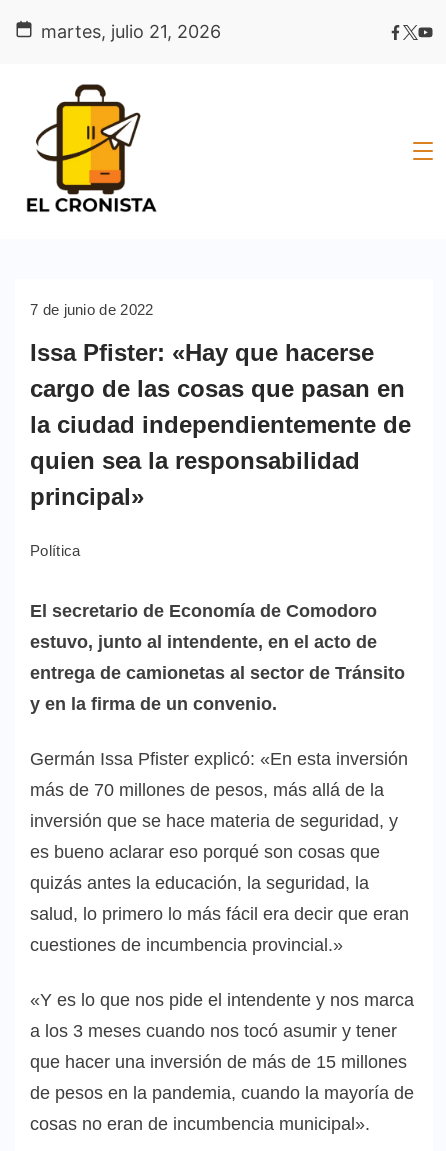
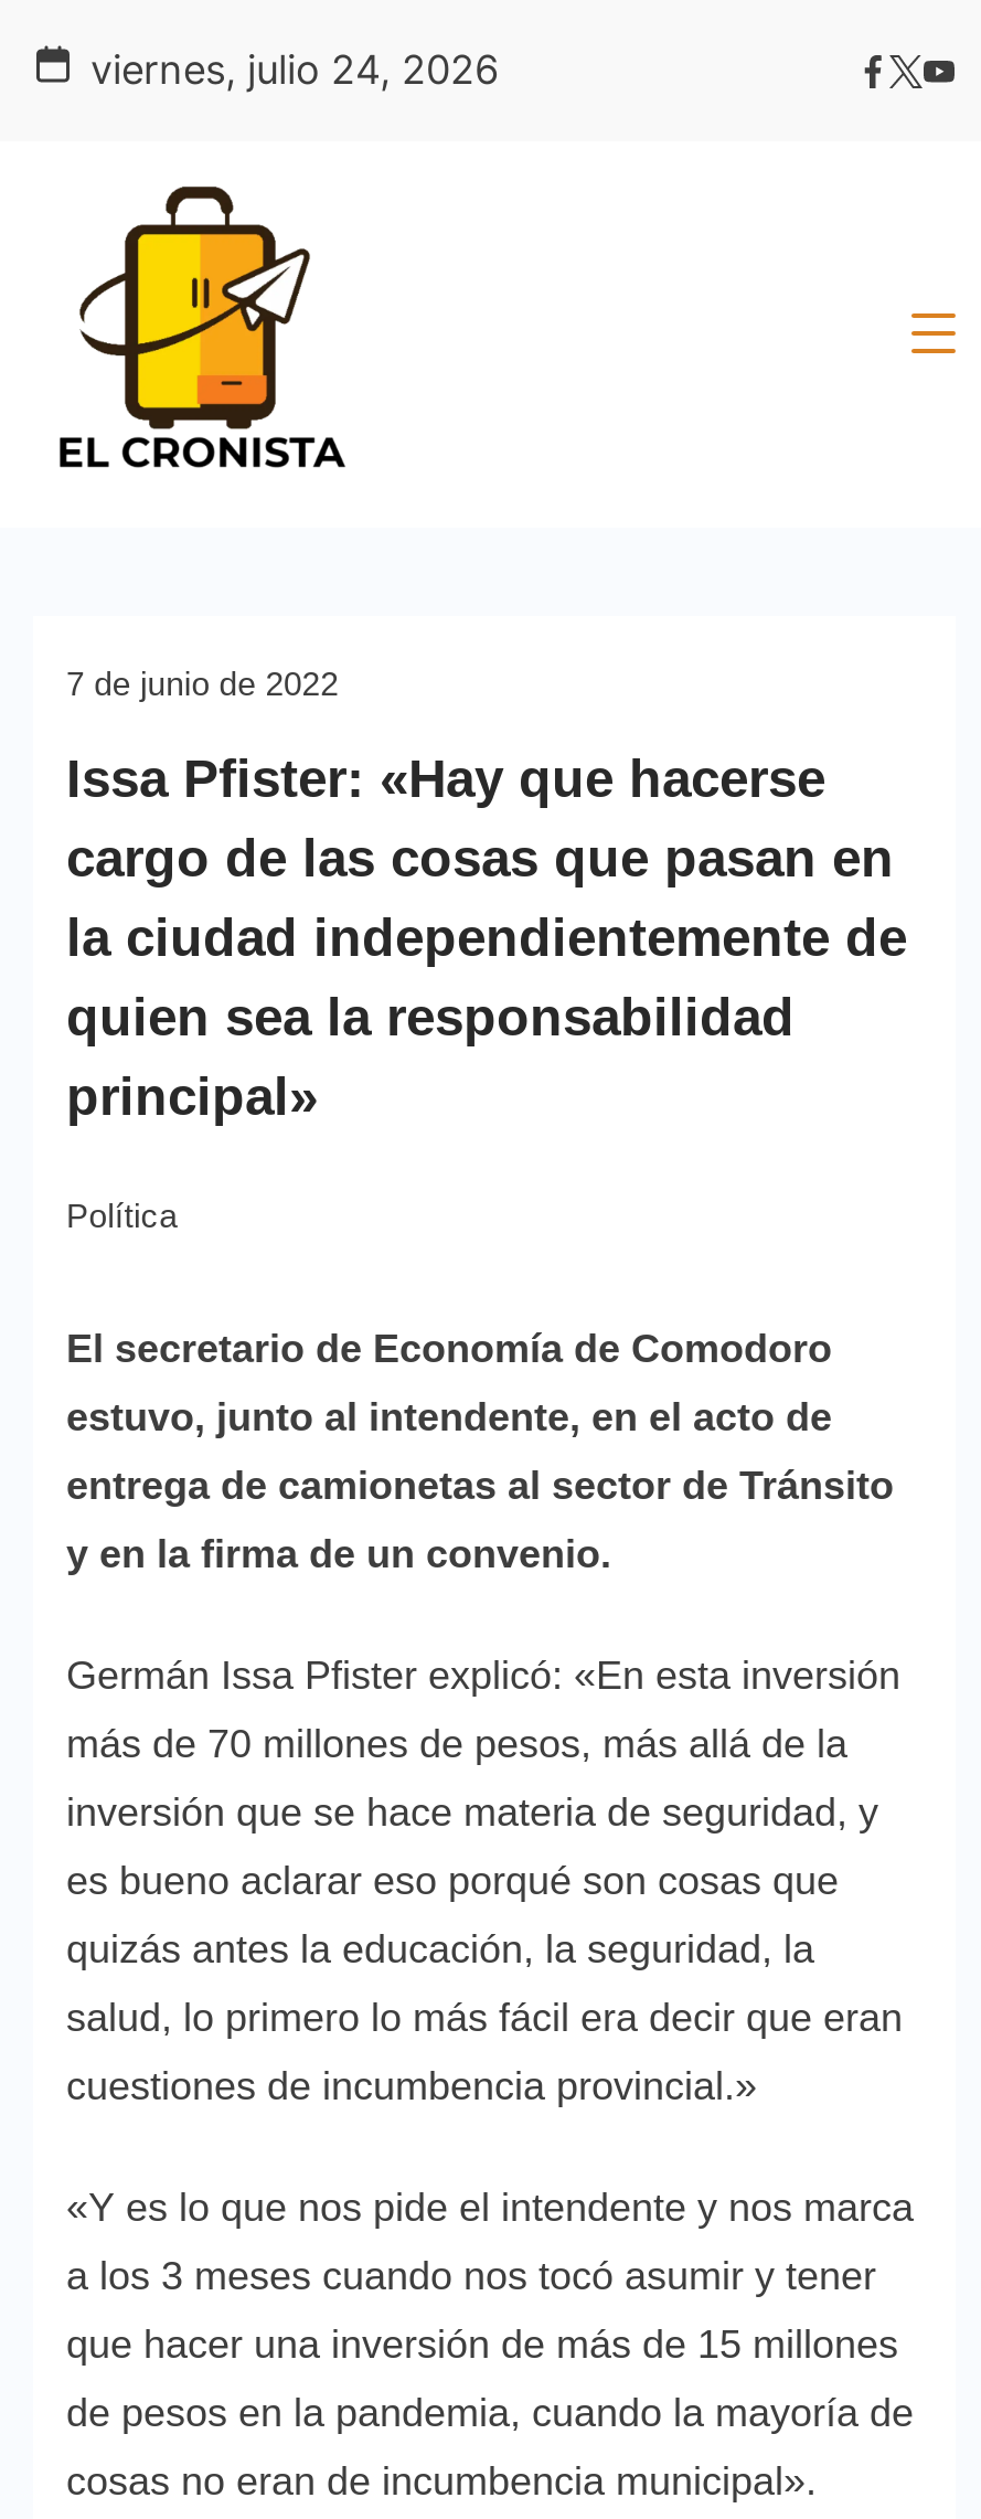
- martes, julio 21, 2026
+ viernes, julio 24, 2026
